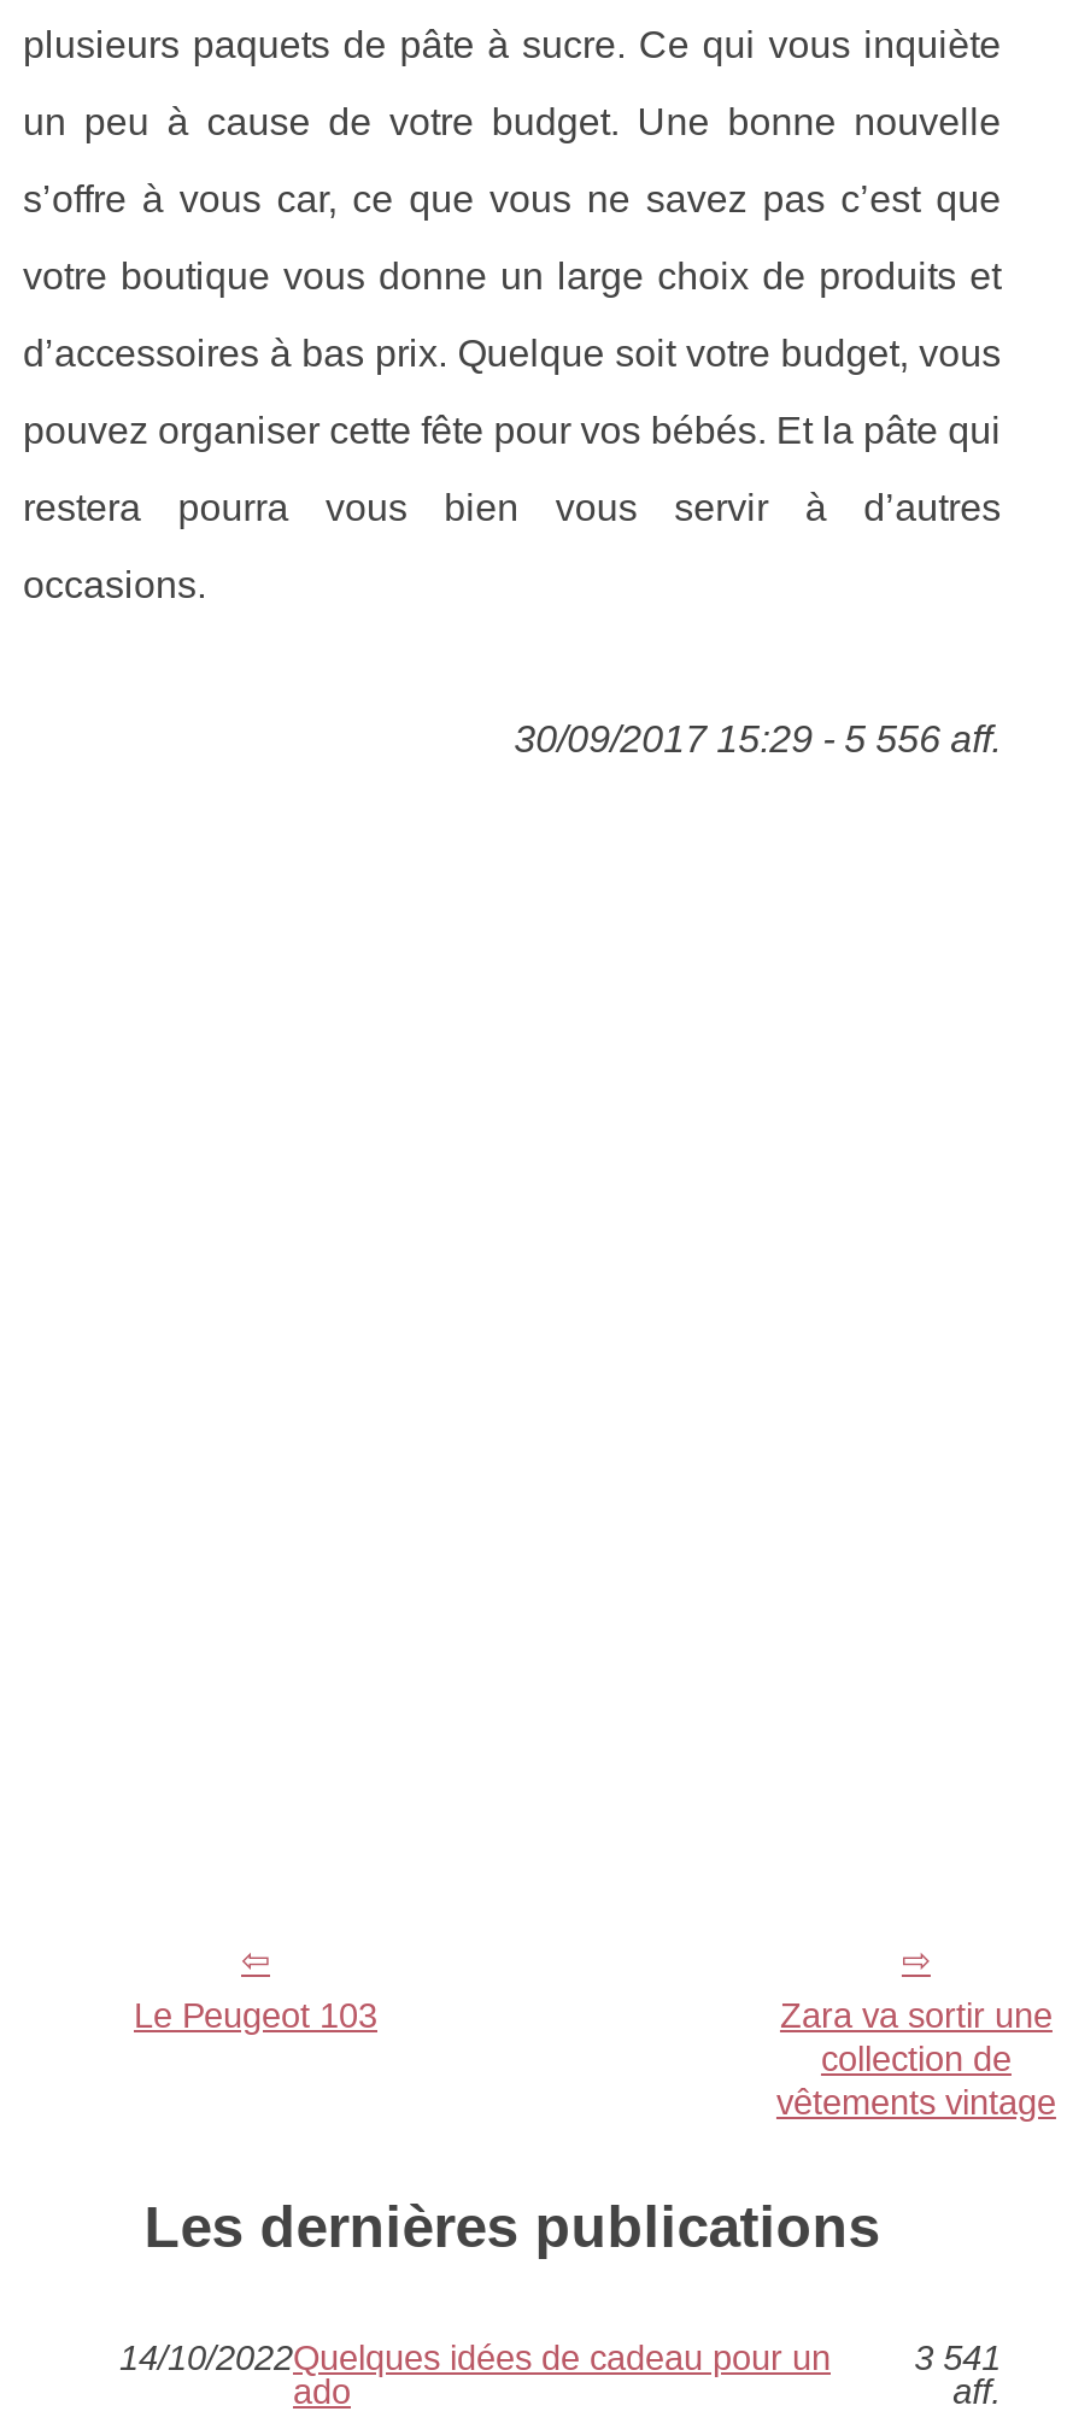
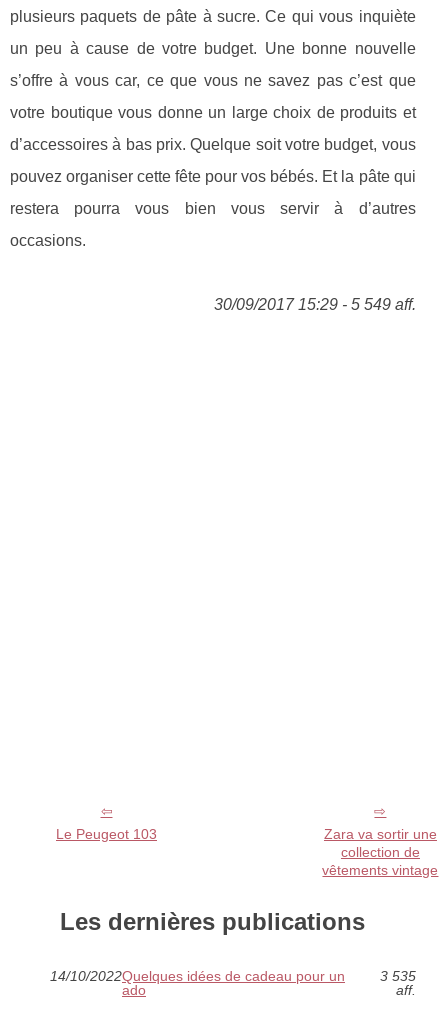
- 30/09/2017 15:29 - 5 556 aff.
+ 30/09/2017 15:29 - 5 549 aff.

- 3 541
+ 3 535
